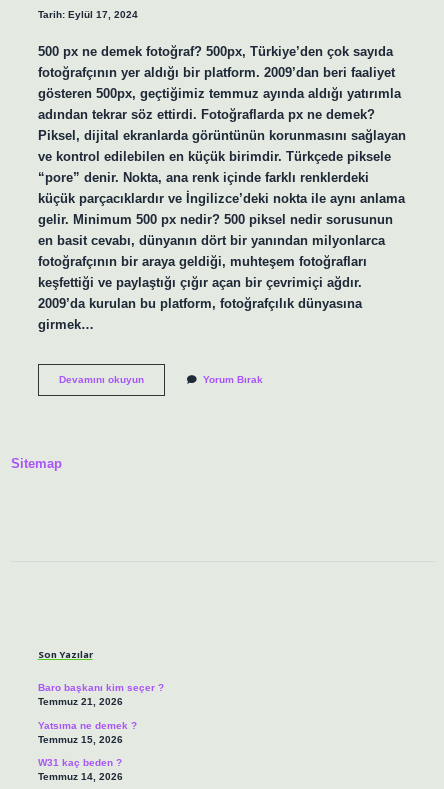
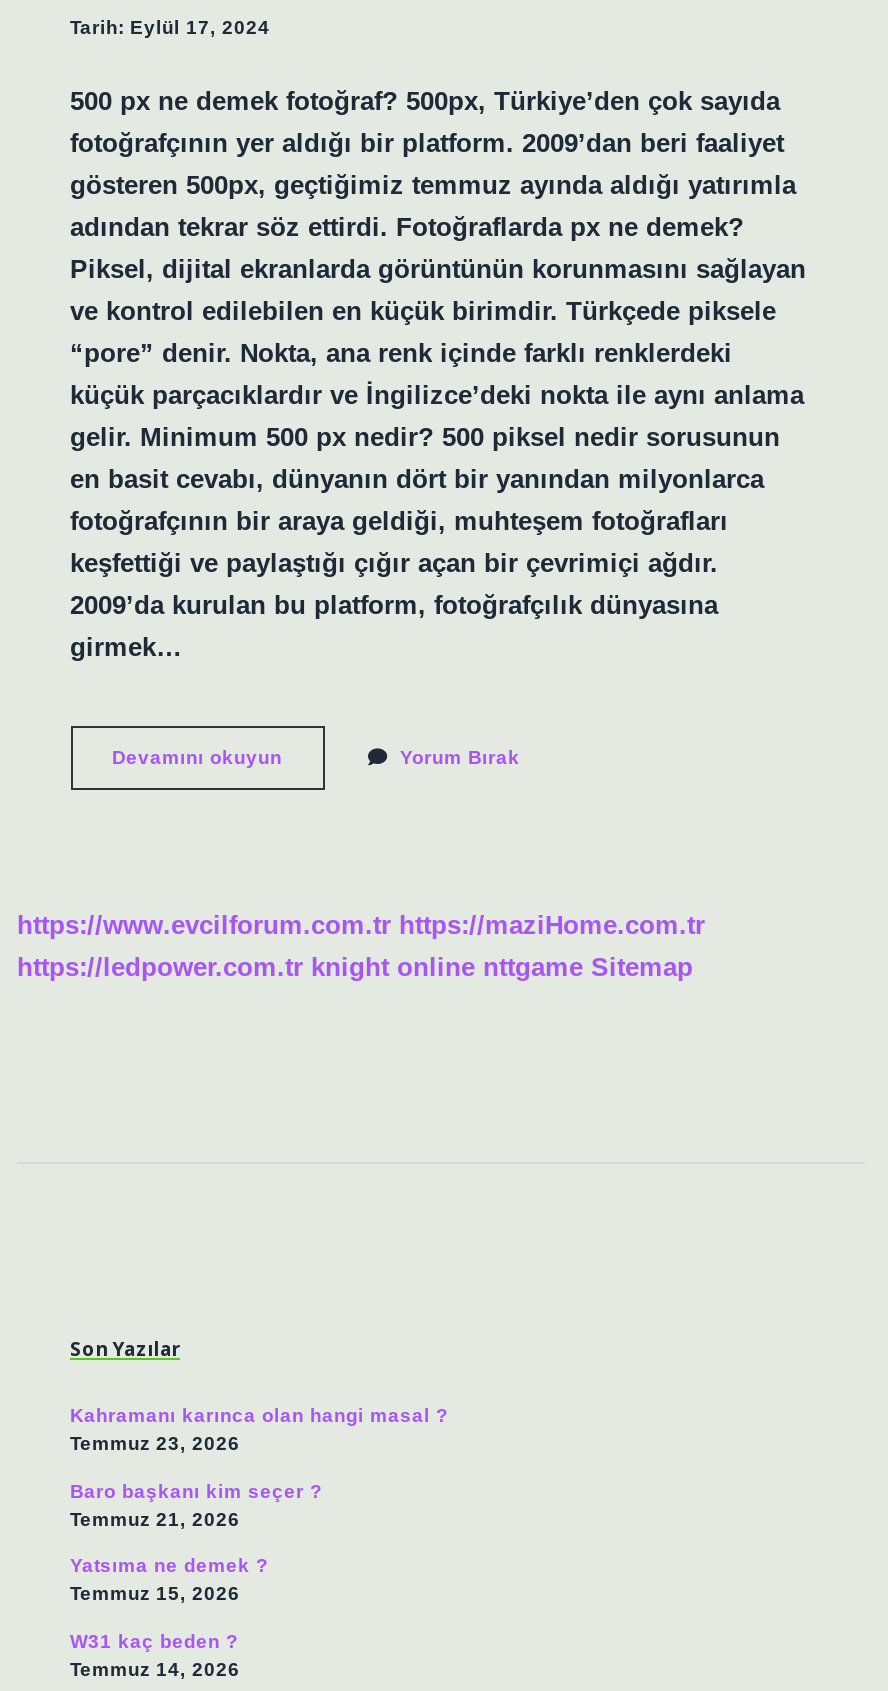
- Sitemap
+ https://www.evcilforum.com.tr https://maziHome.com.tr
+ https://ledpower.com.tr knight online nttgame Sitemap

+ Kahramanı karınca olan hangi masal ?
+ Temmuz 23, 2026
